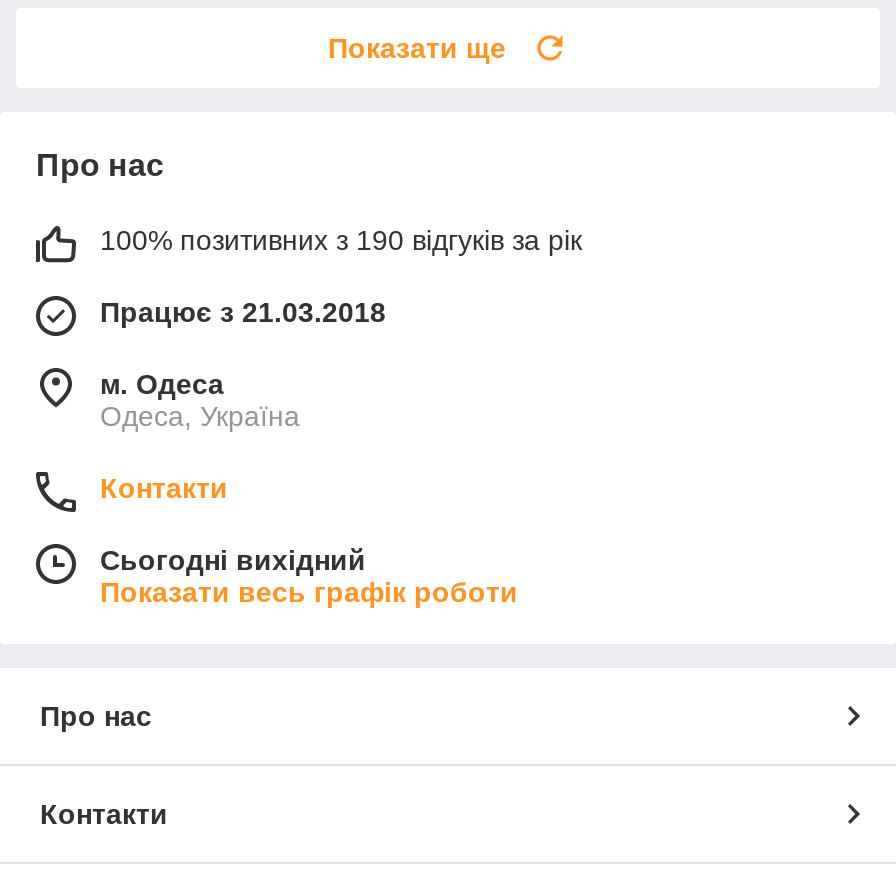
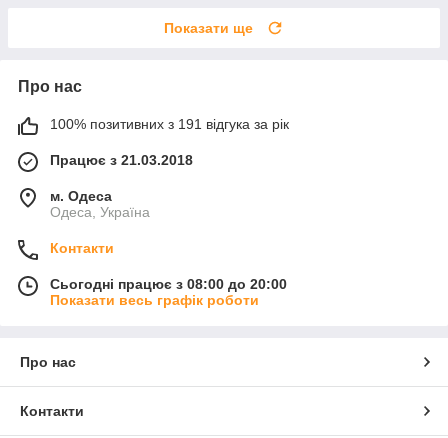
- 100% позитивних з 190 відгуків за рік
+ 100% позитивних з 191 відгука за рік

- Сьогодні вихідний
+ Сьогодні працює з 08:00 до 20:00
